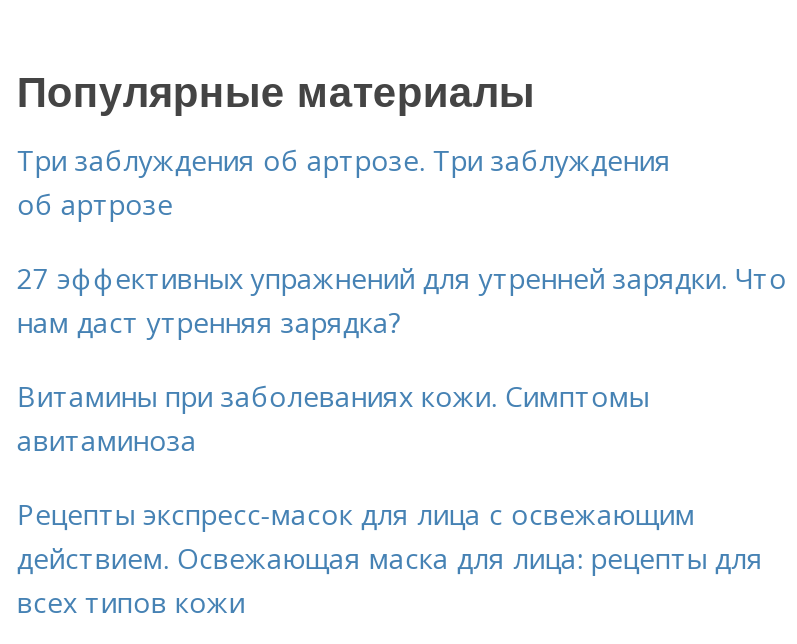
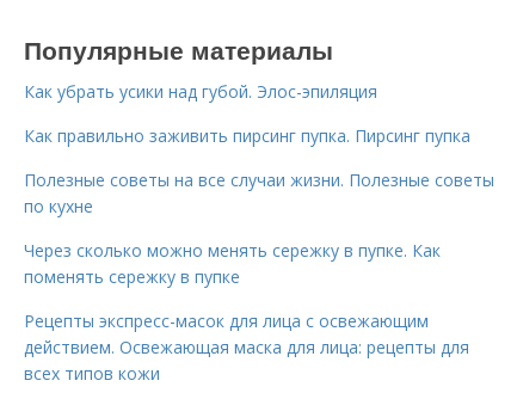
- Три заблуждения об артрозе. Три заблуждения
- об артрозе
- 27 эффективных упражнений для утренней зарядки. Что
- нам даст утренняя зарядка?
- Витамины при заболеваниях кожи. Симптомы
- авитаминоза
+ Как убрать усики над губой. Элос-эпиляция
+ Как правильно заживить пирсинг пупка. Пирсинг пупка
+ Полезные советы на все случаи жизни. Полезные советы
+ по кухне
+ Через сколько можно менять сережку в пупке. Как
+ поменять сережку в пупке
